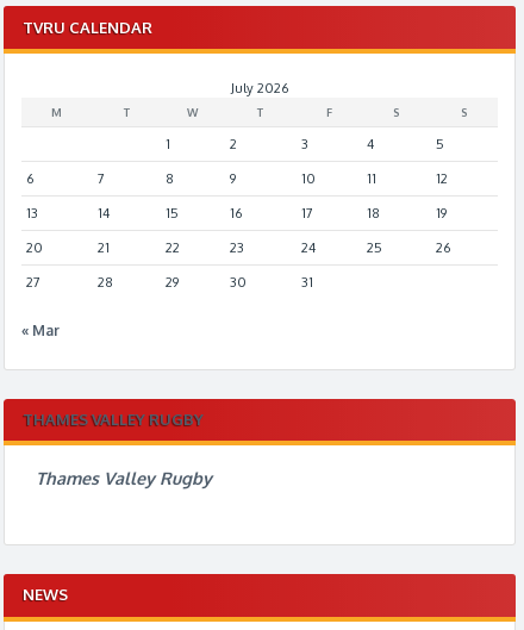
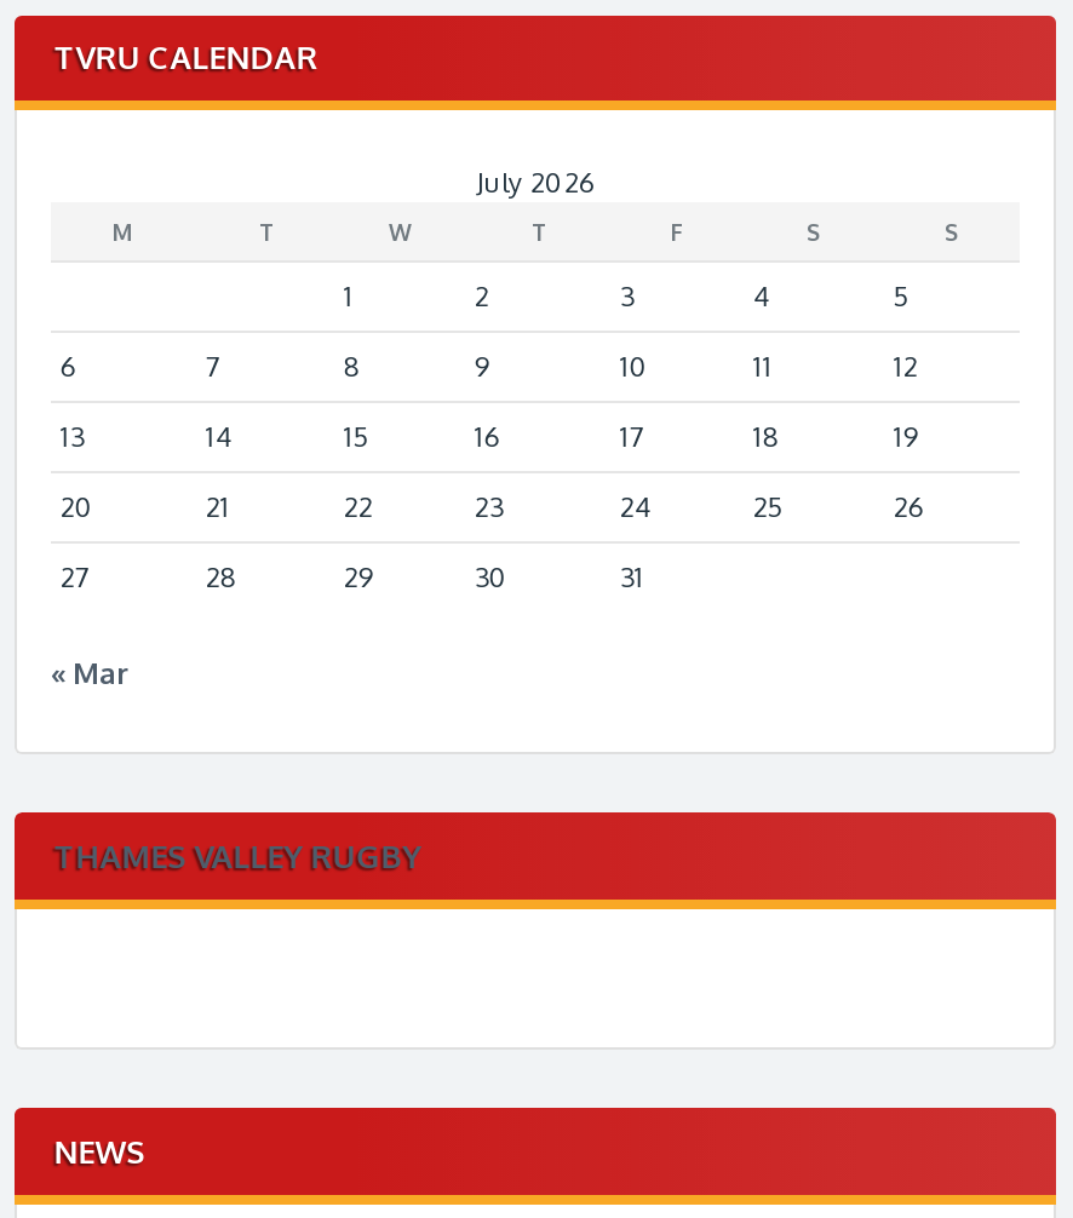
- Thames Valley Rugby
